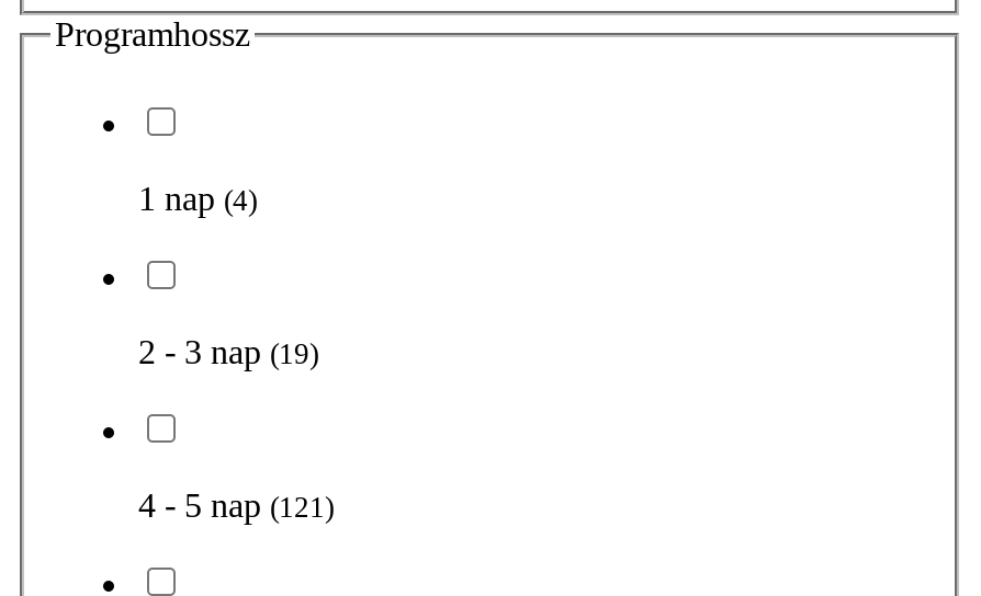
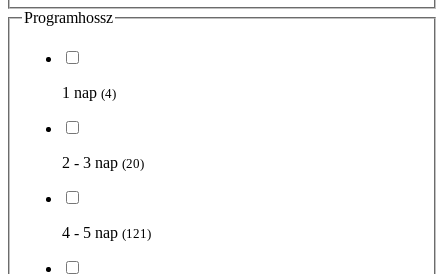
- 2 - 3 nap (19)
+ 2 - 3 nap (20)
